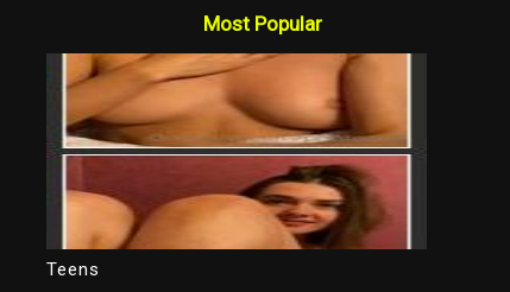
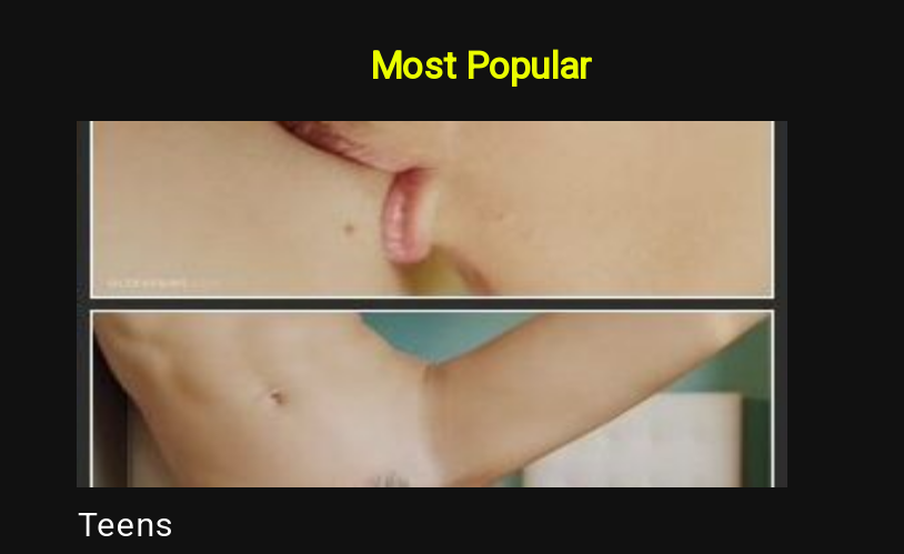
- [image]
+ [image]
